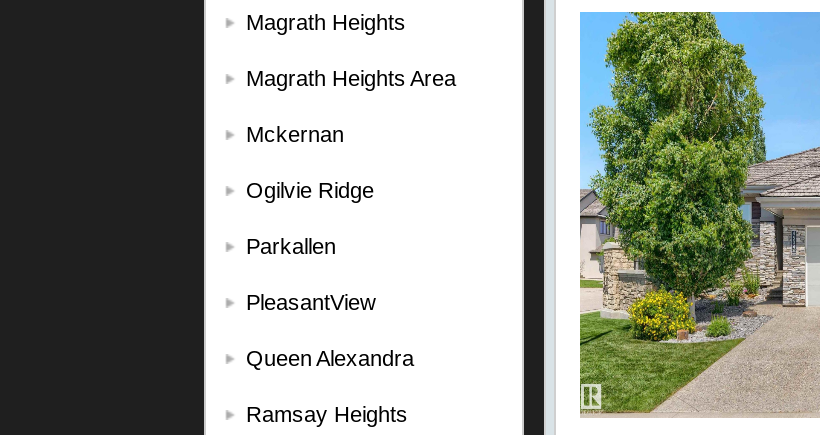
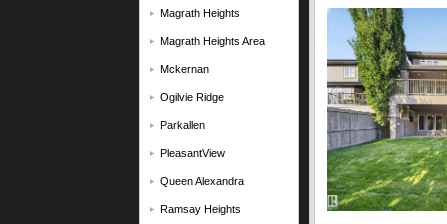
- [image]
+ [image]
